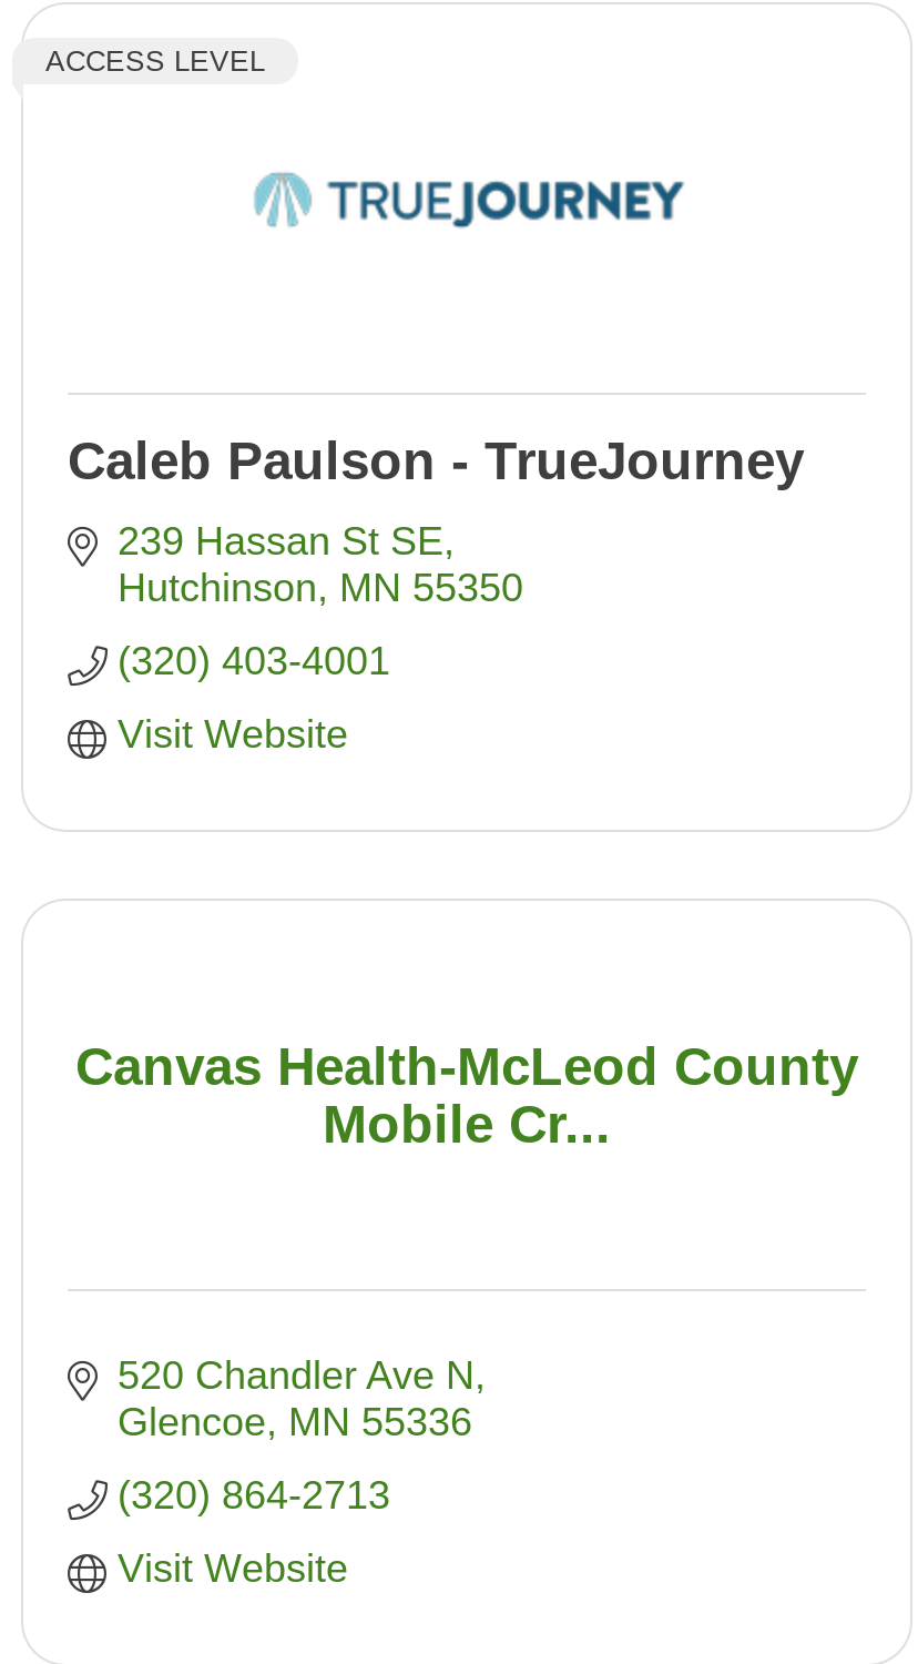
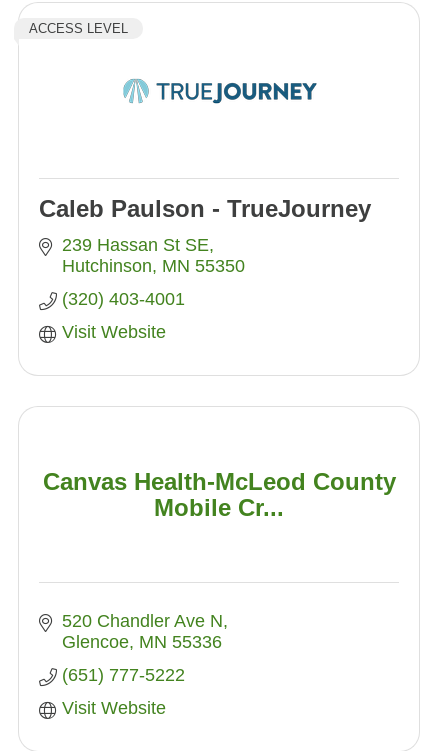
- (320) 864-2713
+ (651) 777-5222
